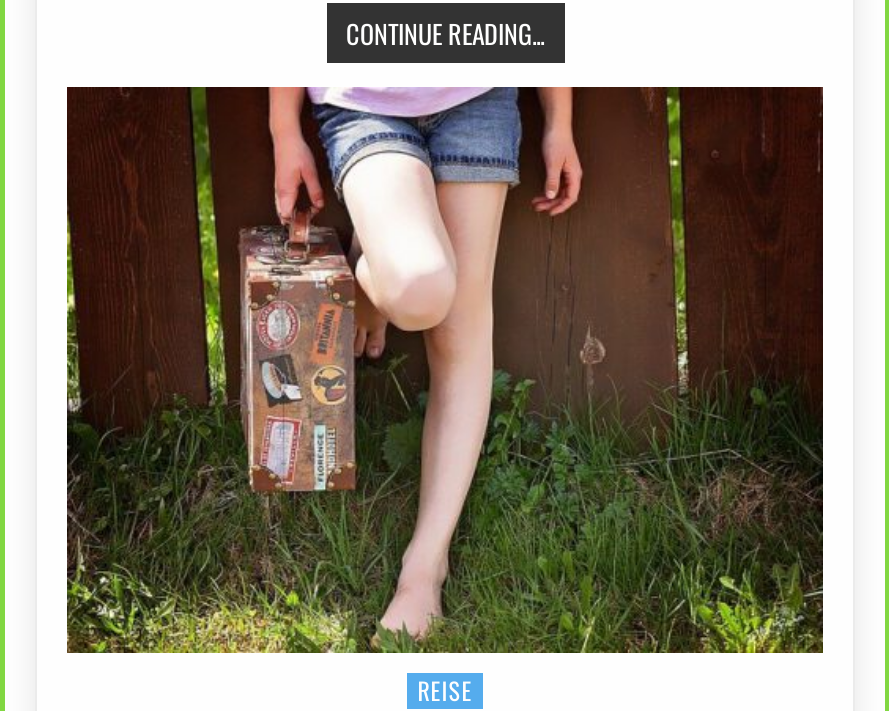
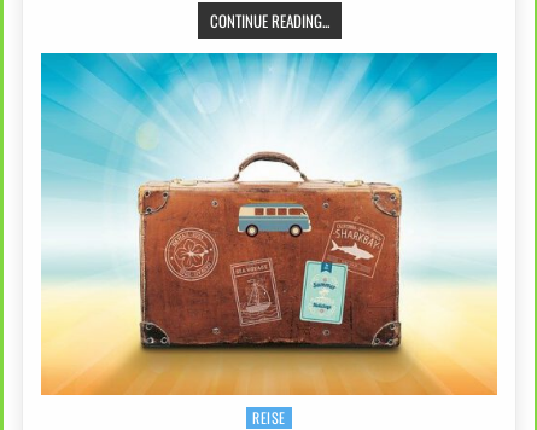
- [image]
+ [image]
